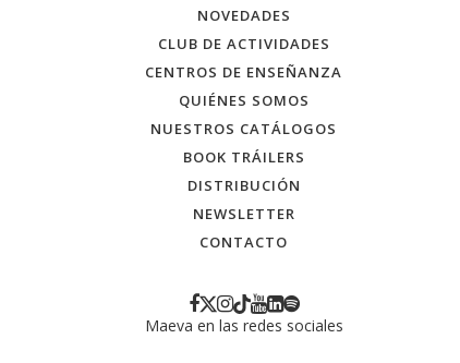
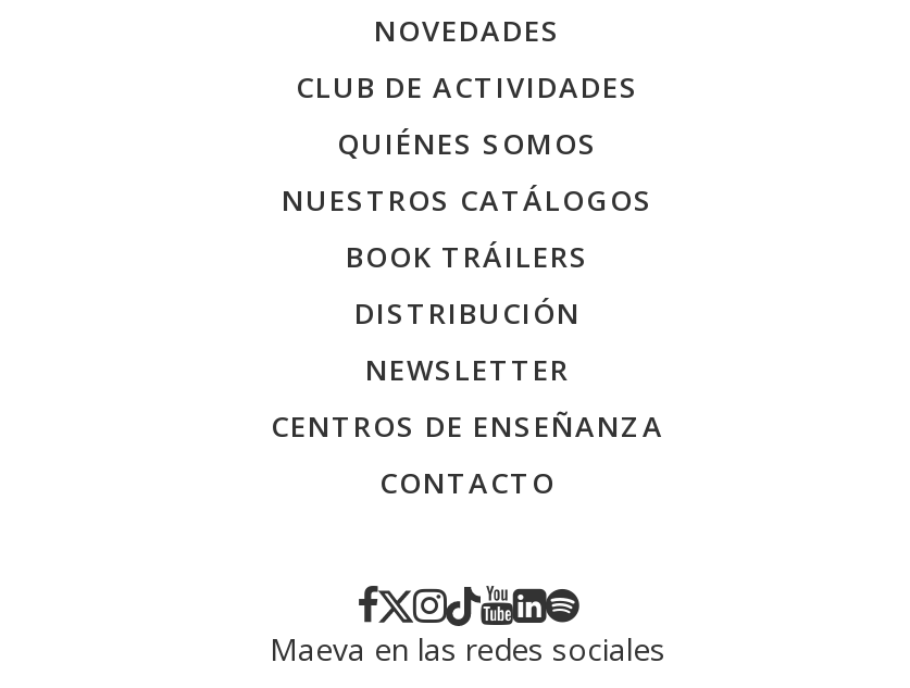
moved down: CENTROS DE ENSEÑANZA

moved up: QUIÉNES SOMOS | NUESTROS CATÁLOGOS | BOOK TRÁILERS | DISTRIBUCIÓN | NEWSLETTER
